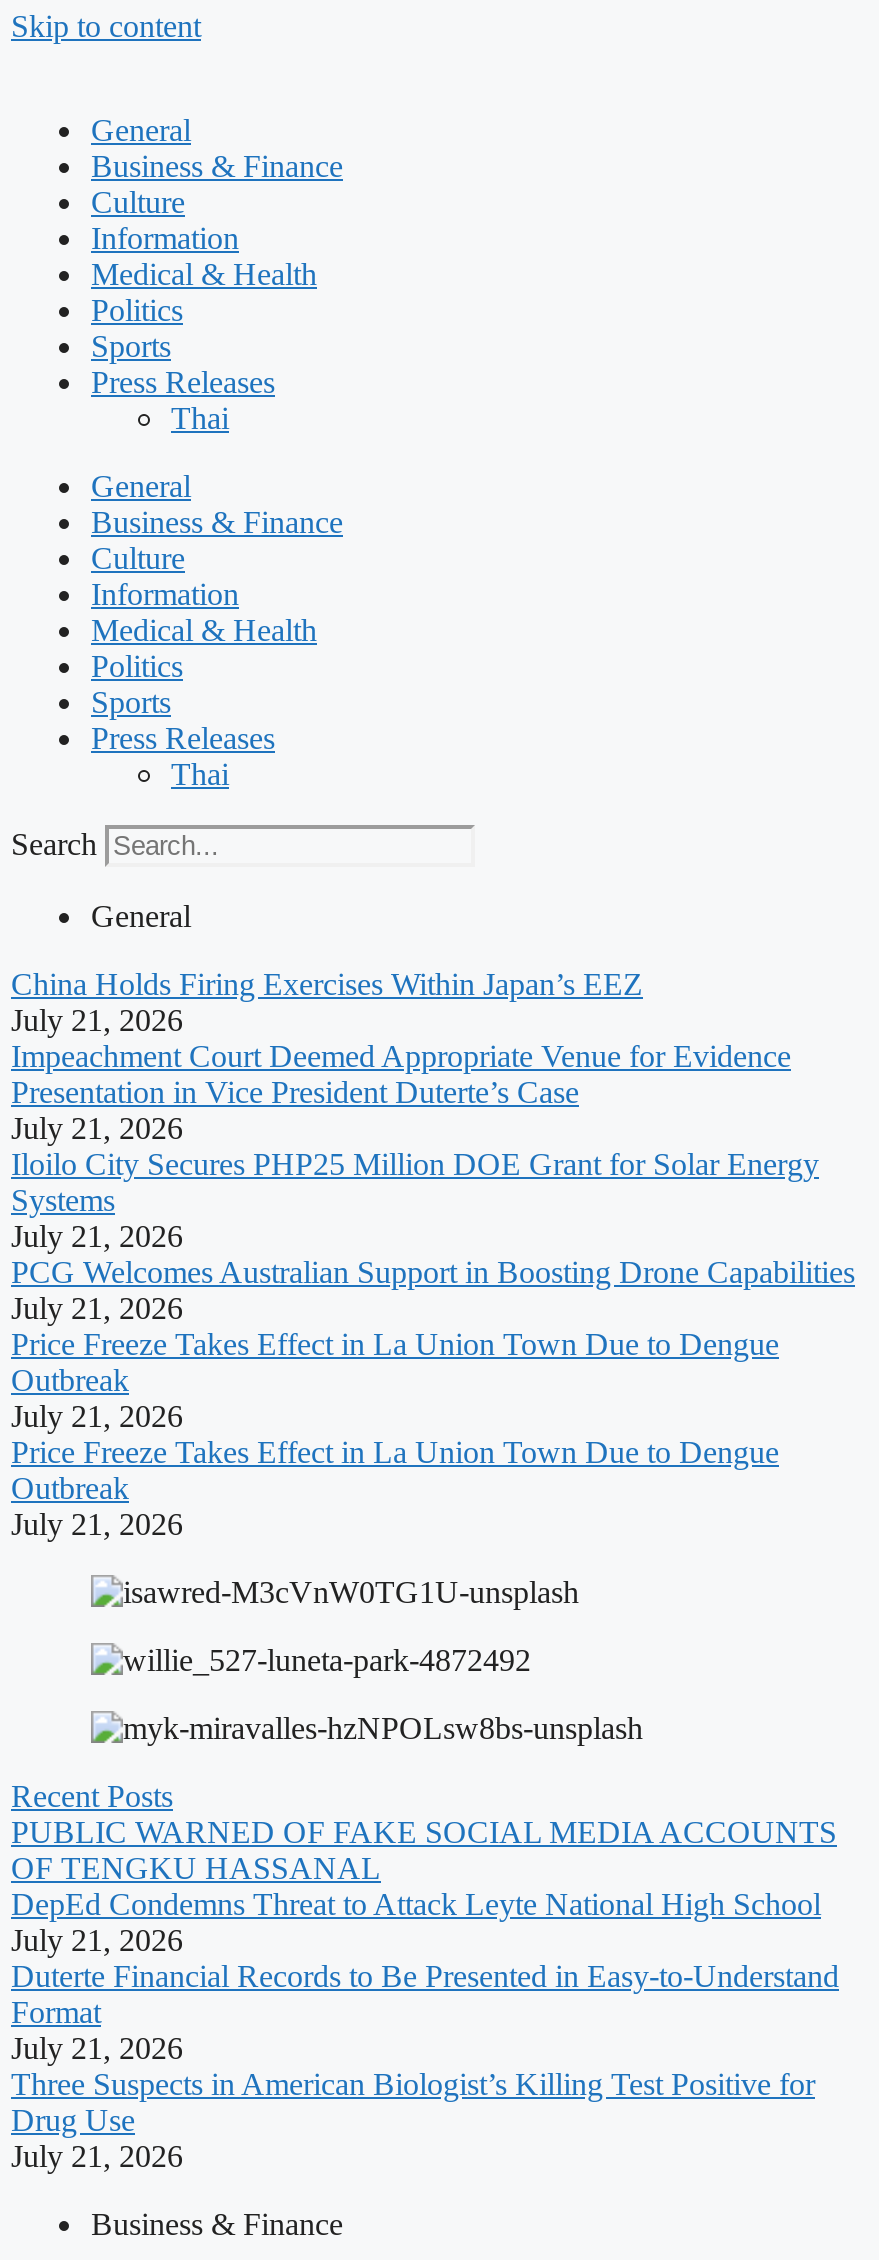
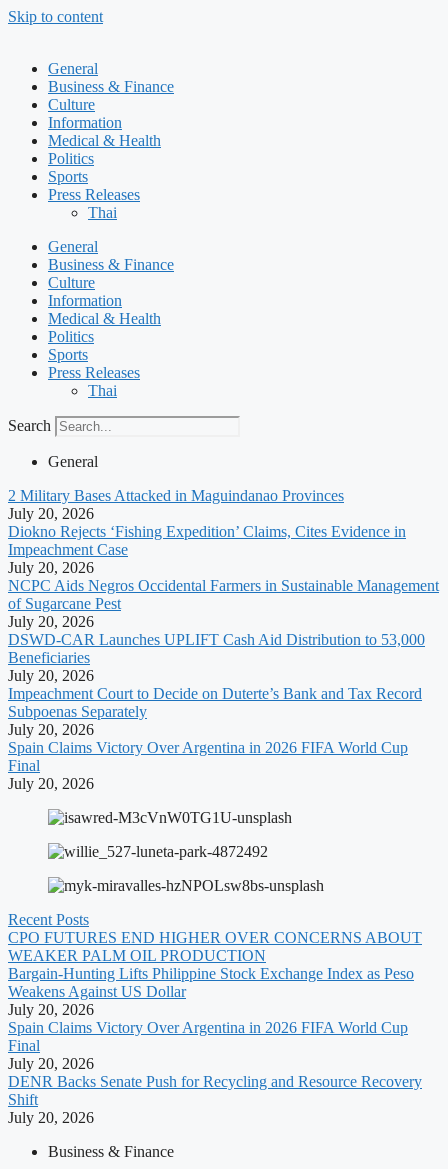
- China Holds Firing Exercises Within Japan’s EEZ
- July 21, 2026
- Impeachment Court Deemed Appropriate Venue for Evidence
- Presentation in Vice President Duterte’s Case
- July 21, 2026
- Iloilo City Secures PHP25 Million DOE Grant for Solar Energy
- Systems
- July 21, 2026
- PCG Welcomes Australian Support in Boosting Drone Capabilities
- July 21, 2026
- Price Freeze Takes Effect in La Union Town Due to Dengue
- Outbreak
- July 21, 2026
- Price Freeze Takes Effect in La Union Town Due to Dengue
- Outbreak
- July 21, 2026
+ 2 Military Bases Attacked in Maguindanao Provinces
+ July 20, 2026
+ Diokno Rejects ‘Fishing Expedition’ Claims, Cites Evidence in
+ Impeachment Case
+ July 20, 2026
+ NCPC Aids Negros Occidental Farmers in Sustainable Management
+ of Sugarcane Pest
+ July 20, 2026
+ DSWD-CAR Launches UPLIFT Cash Aid Distribution to 53,000
+ Beneficiaries
+ July 20, 2026
+ Impeachment Court to Decide on Duterte’s Bank and Tax Record
+ Subpoenas Separately
+ July 20, 2026
+ Spain Claims Victory Over Argentina in 2026 FIFA World Cup
+ Final
+ July 20, 2026

- PUBLIC WARNED OF FAKE SOCIAL MEDIA ACCOUNTS
- OF TENGKU HASSANAL
- DepEd Condemns Threat to Attack Leyte National High School
- July 21, 2026
- Duterte Financial Records to Be Presented in Easy-to-Understand
- Format
- July 21, 2026
- Three Suspects in American Biologist’s Killing Test Positive for
- Drug Use
- July 21, 2026
+ CPO FUTURES END HIGHER OVER CONCERNS ABOUT
+ WEAKER PALM OIL PRODUCTION
+ Bargain-Hunting Lifts Philippine Stock Exchange Index as Peso
+ Weakens Against US Dollar
+ July 20, 2026
+ Spain Claims Victory Over Argentina in 2026 FIFA World Cup
+ Final
+ July 20, 2026
+ DENR Backs Senate Push for Recycling and Resource Recovery
+ Shift
+ July 20, 2026
